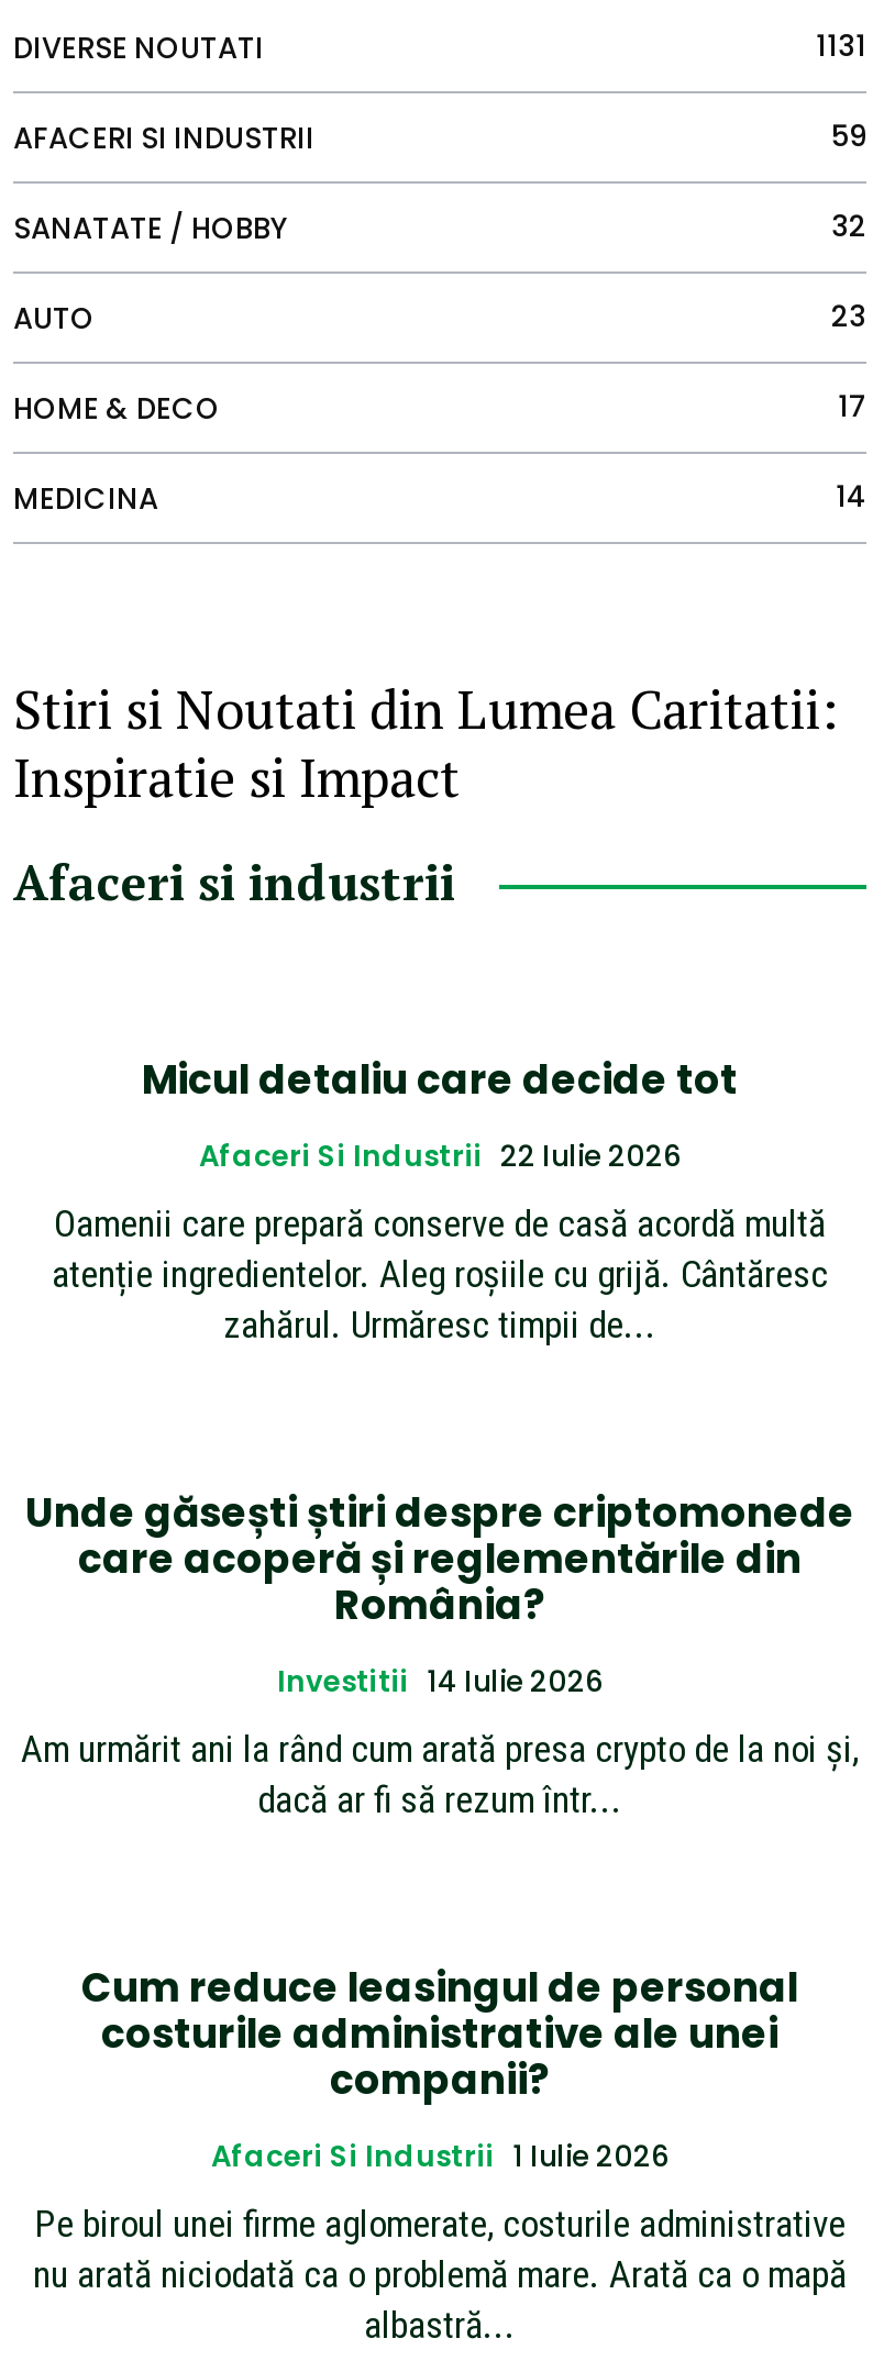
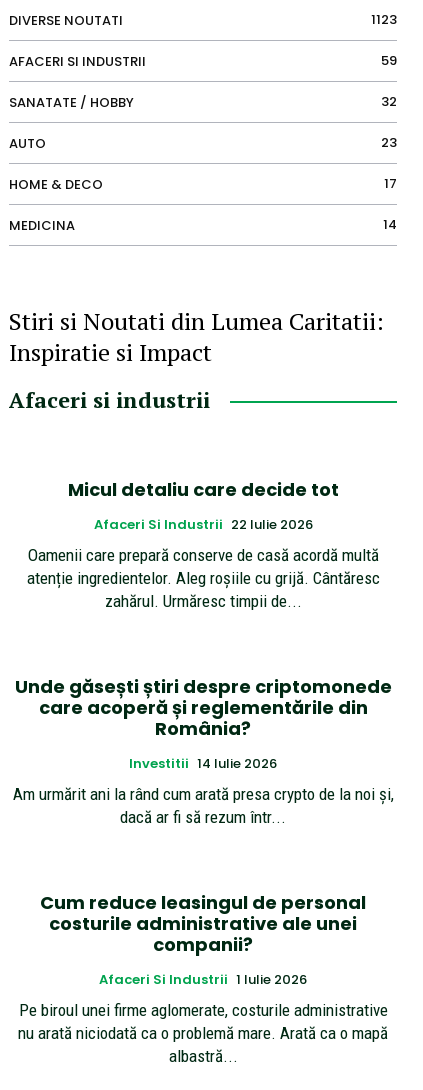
- 1131
+ 1123
